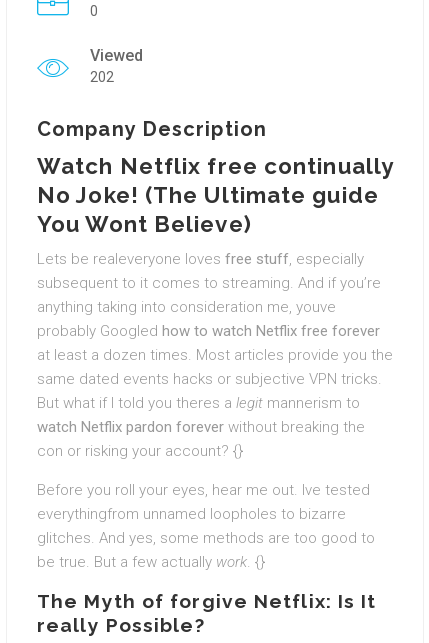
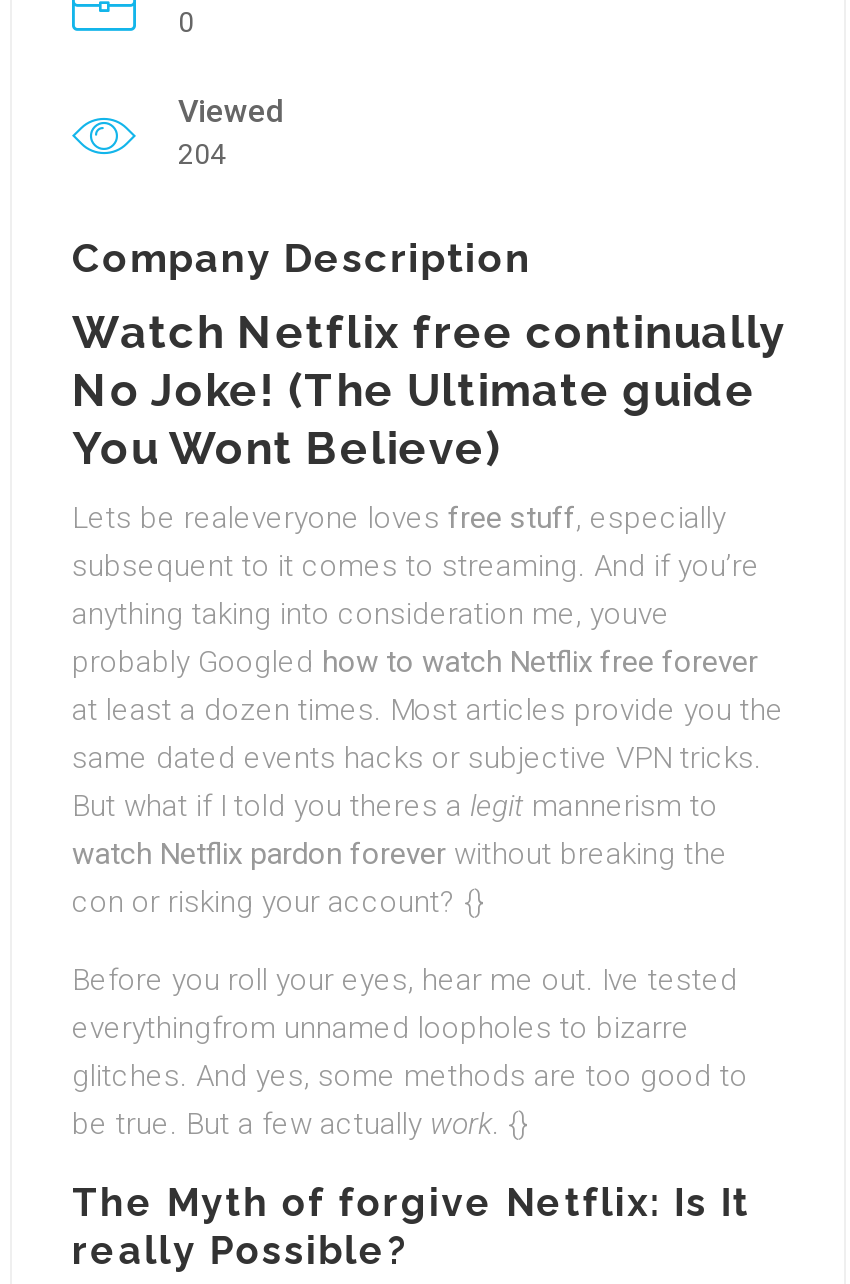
- 202
+ 204
